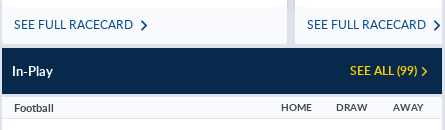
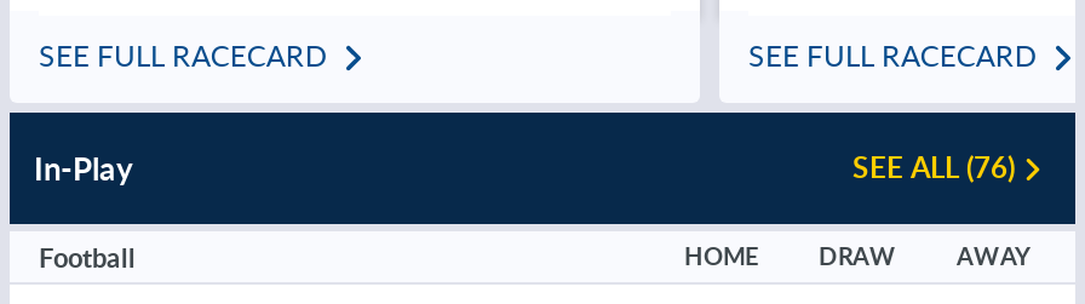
- SEE ALL (99)
+ SEE ALL (76)
